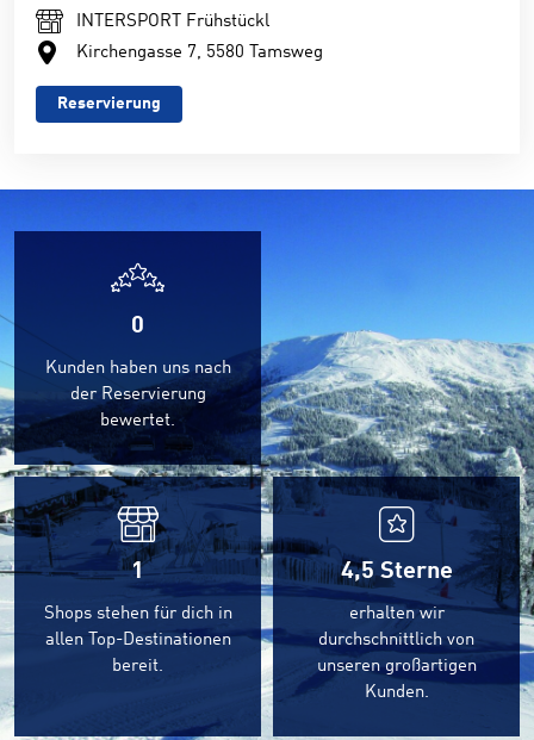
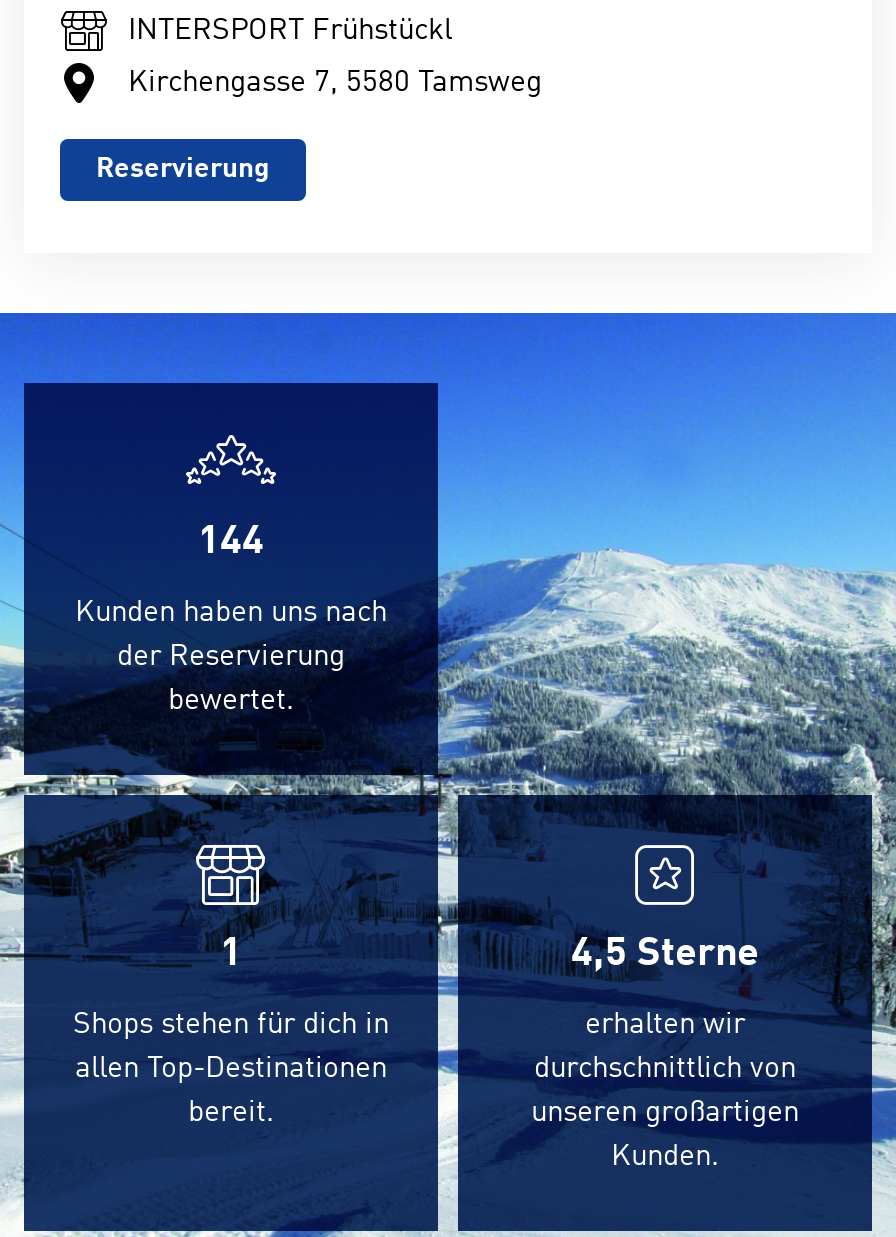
- 0
+ 144
